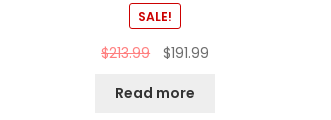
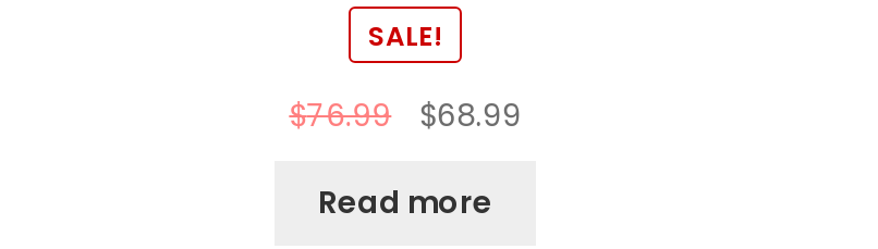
- $213.99
+ $76.99

- $191.99
+ $68.99
